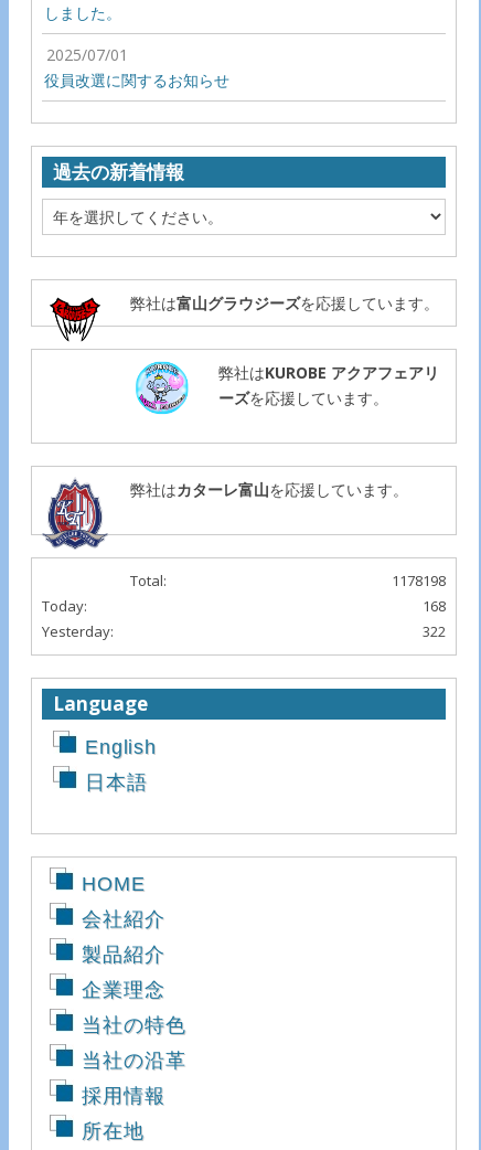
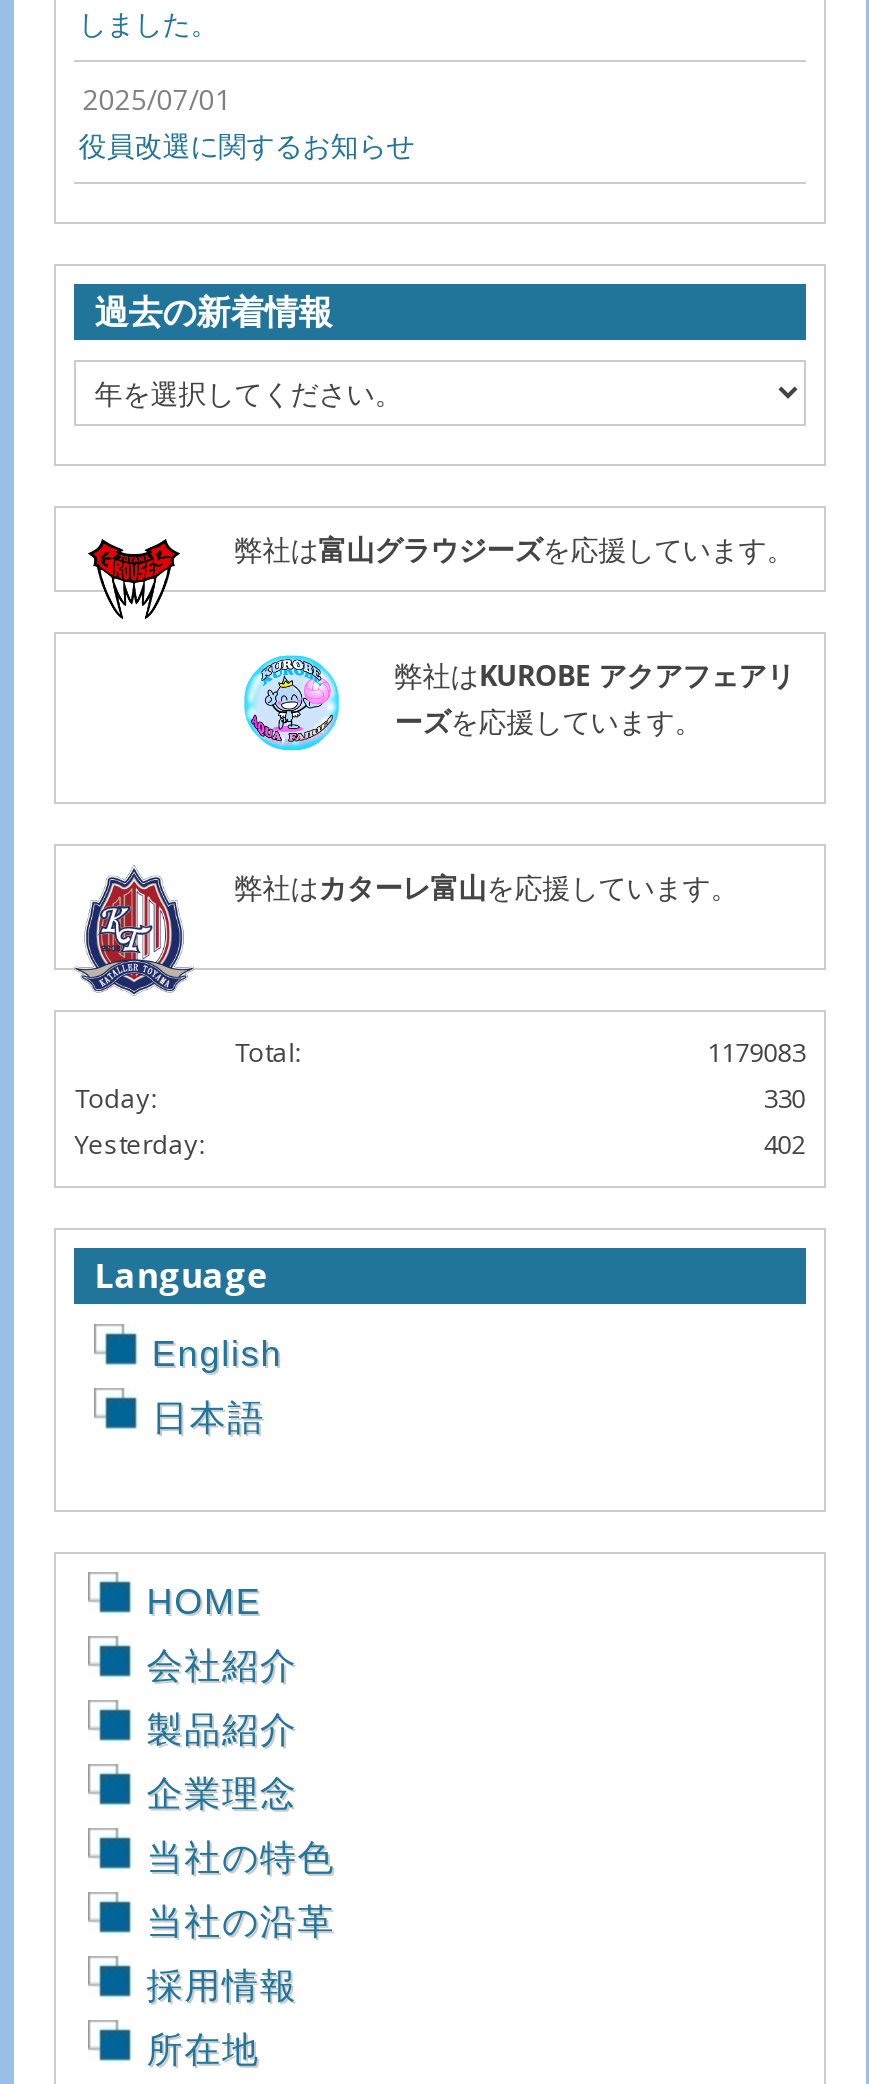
- 1178198
+ 1179083

- 168
+ 330

- 322
+ 402
